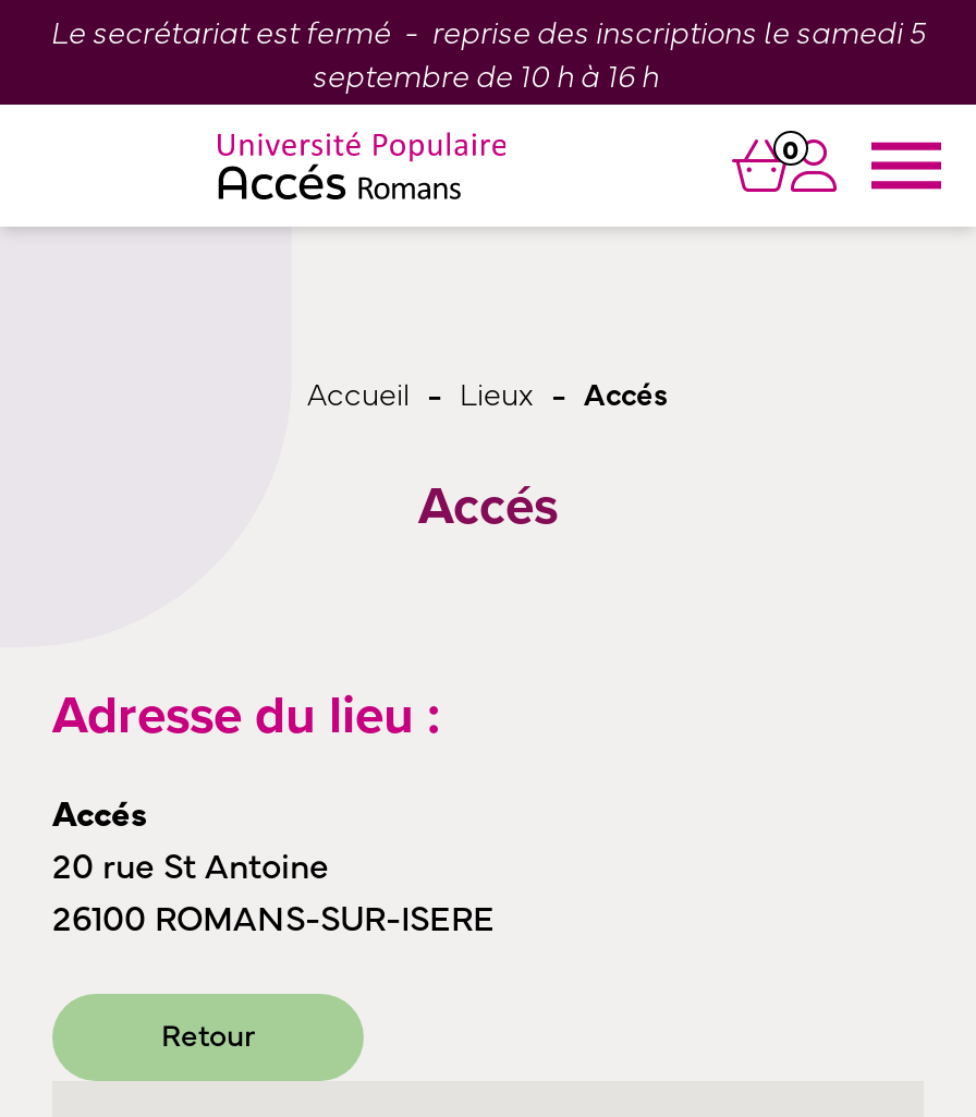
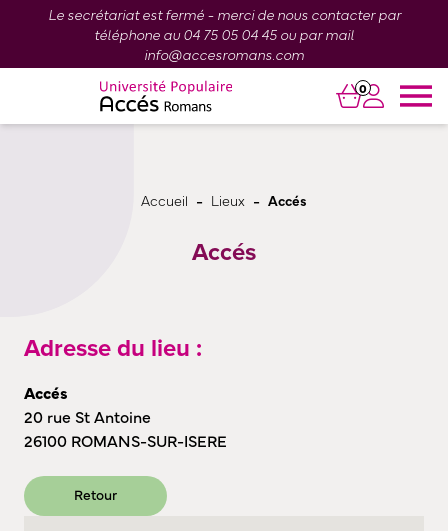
- Le secrétariat est fermé - reprise des inscriptions le samedi 5
- septembre de 10 h à 16 h
+ Le secrétariat est fermé - merci de nous contacter par
+ téléphone au 04 75 05 04 45 ou par mail
+ info@accesromans.com
